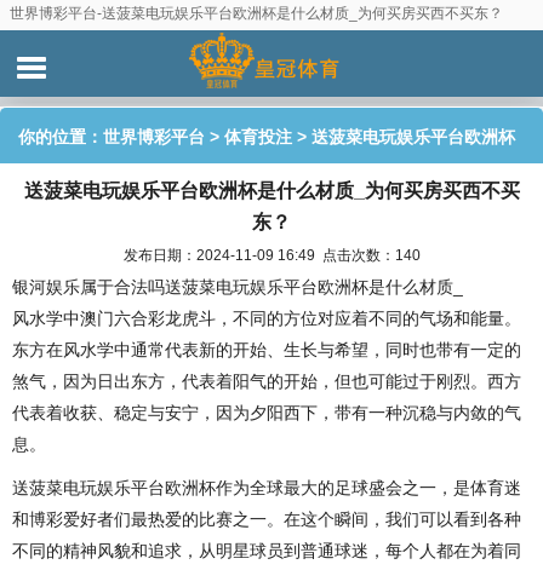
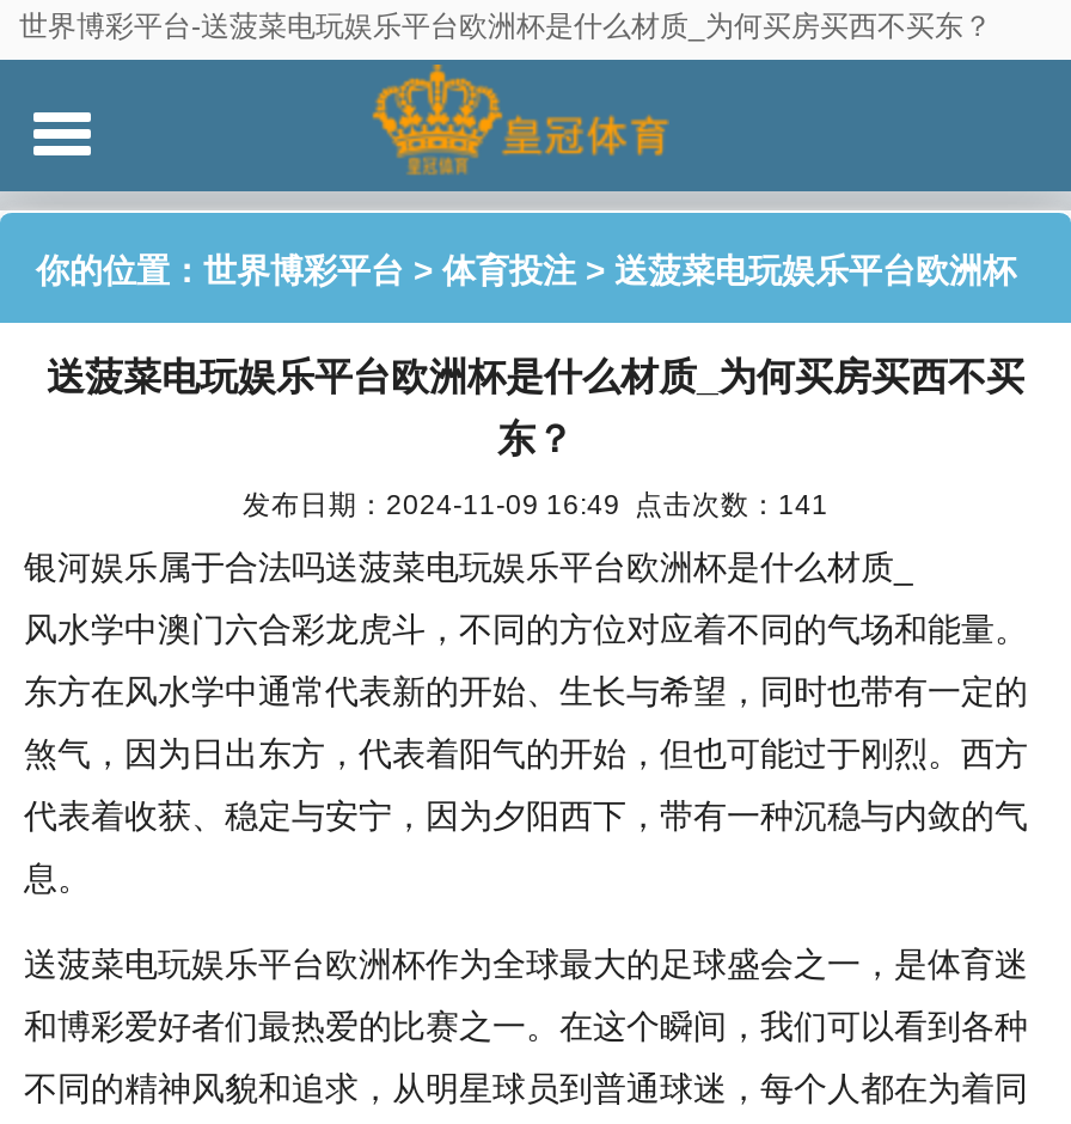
- 发布日期：2024-11-09 16:49 点击次数：140
+ 发布日期：2024-11-09 16:49 点击次数：141
